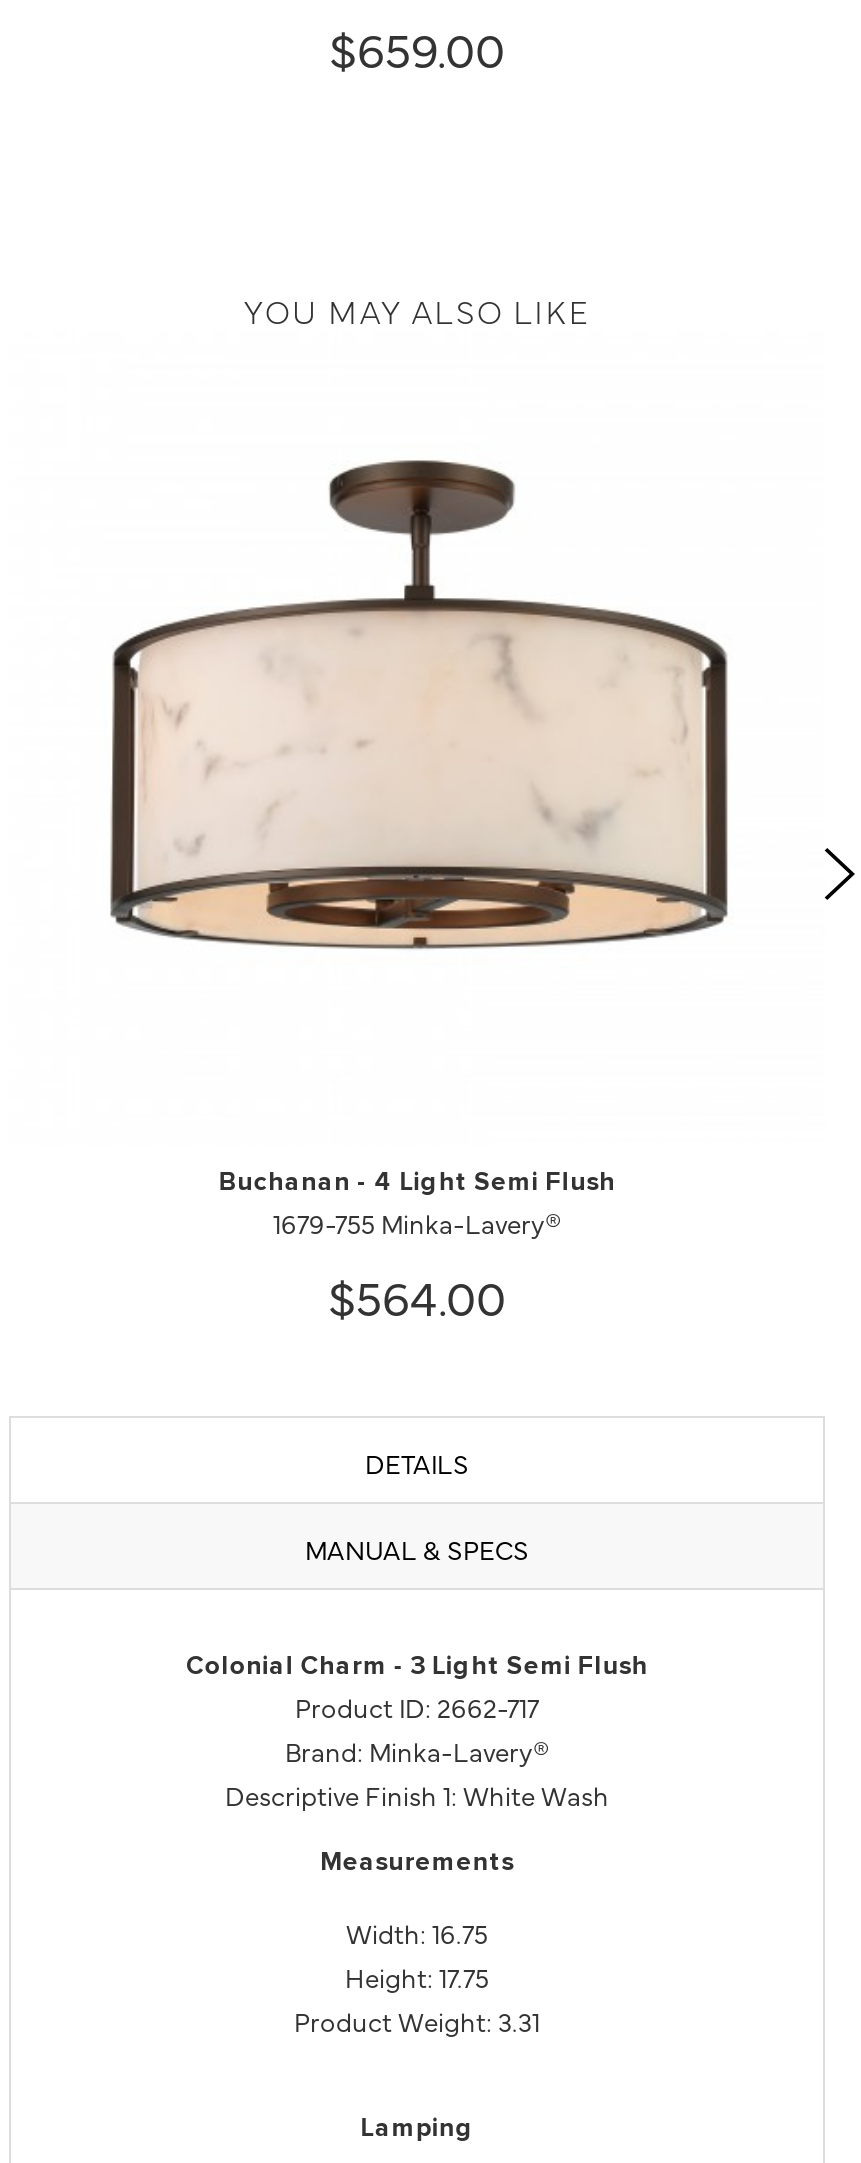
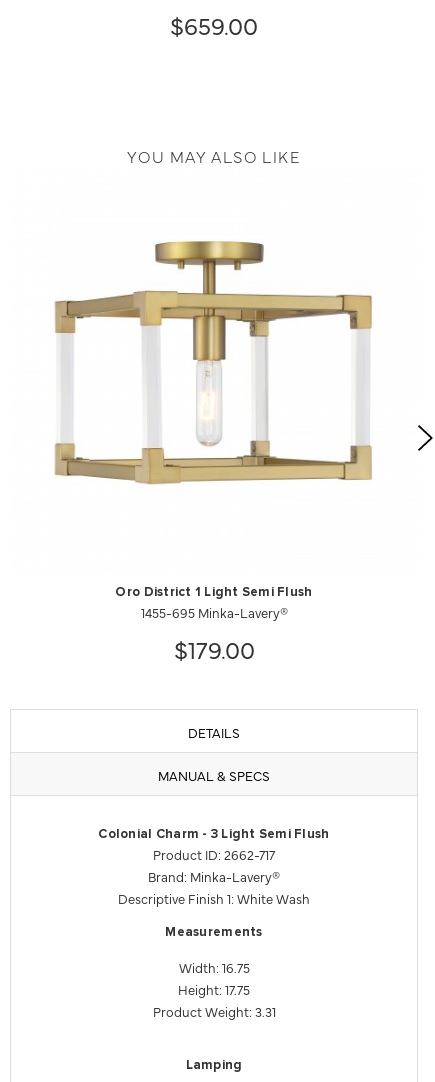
- [image]
+ [image]

- Buchanan - 4 Light Semi Flush
+ Oro District 1 Light Semi Flush

- 1679-755 Minka-Lavery®
+ 1455-695 Minka-Lavery®

- $564.00
+ $179.00
